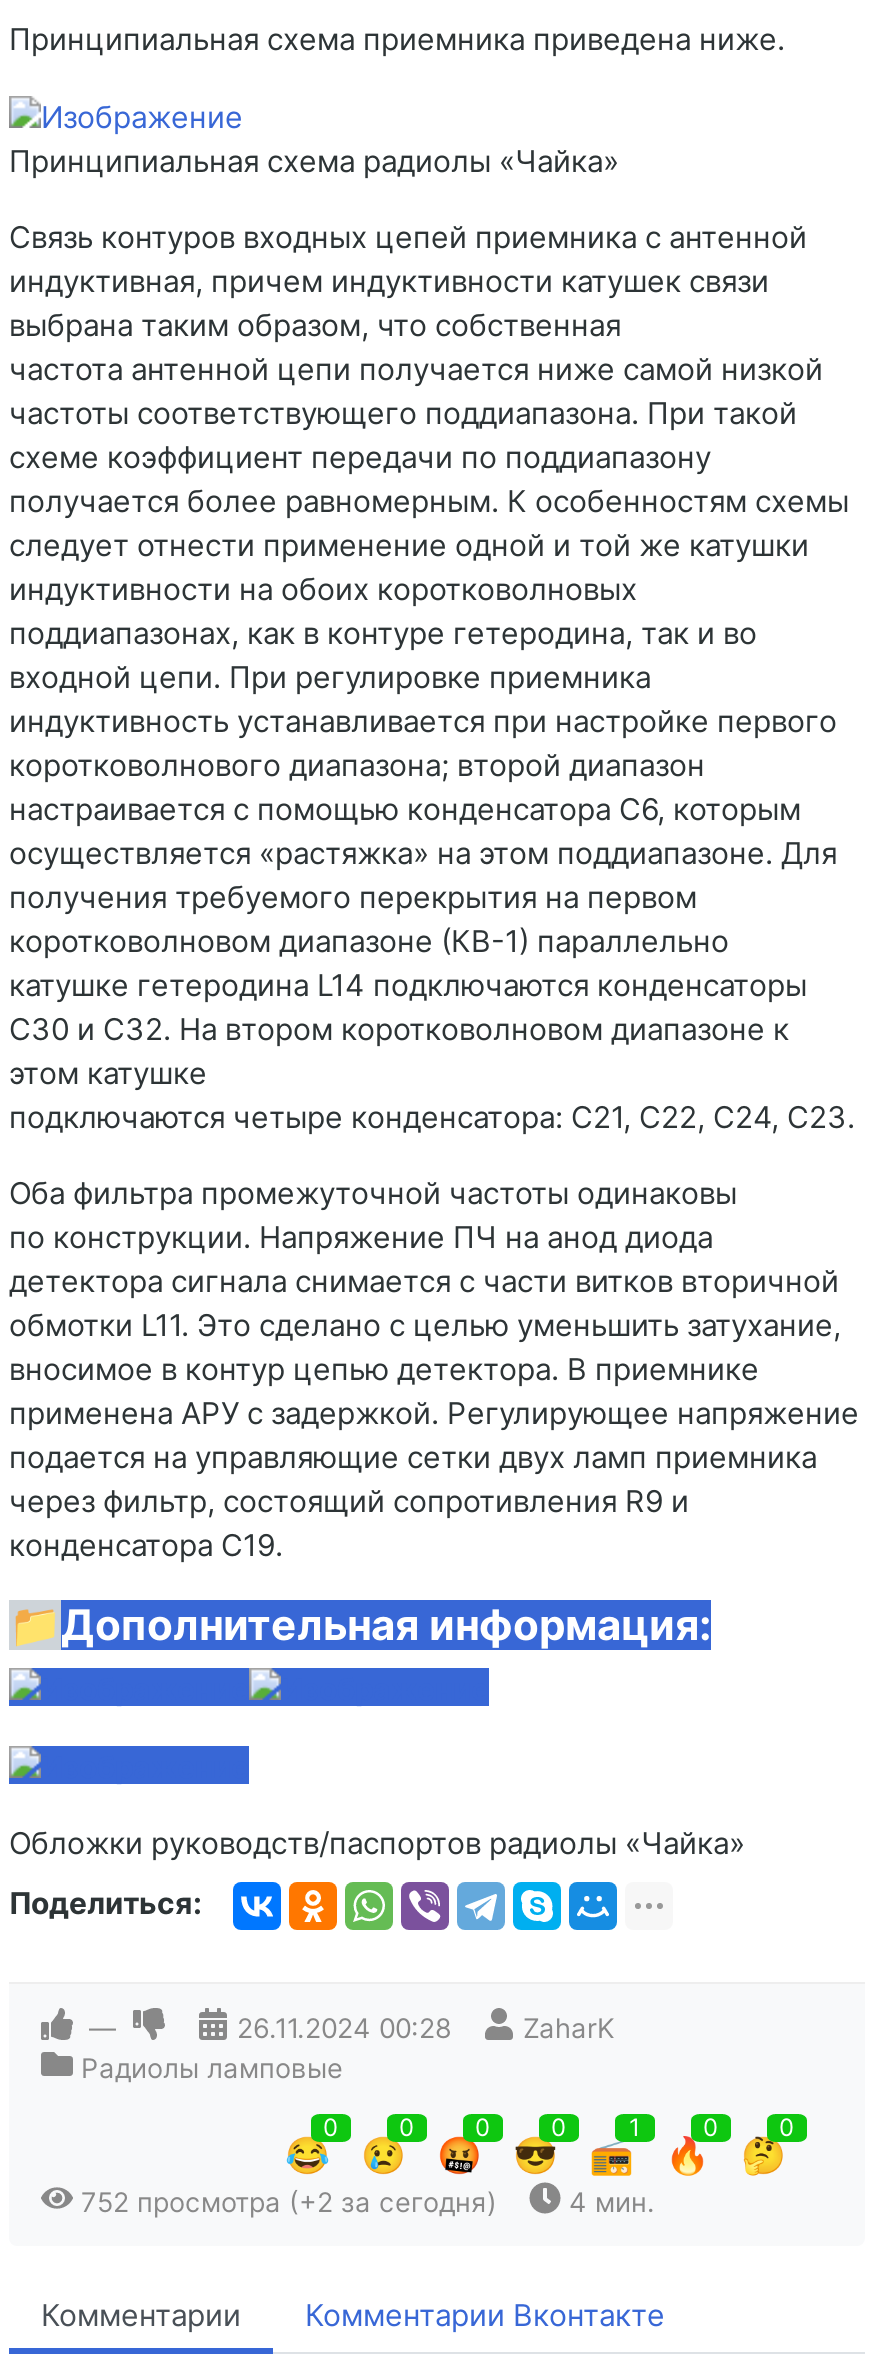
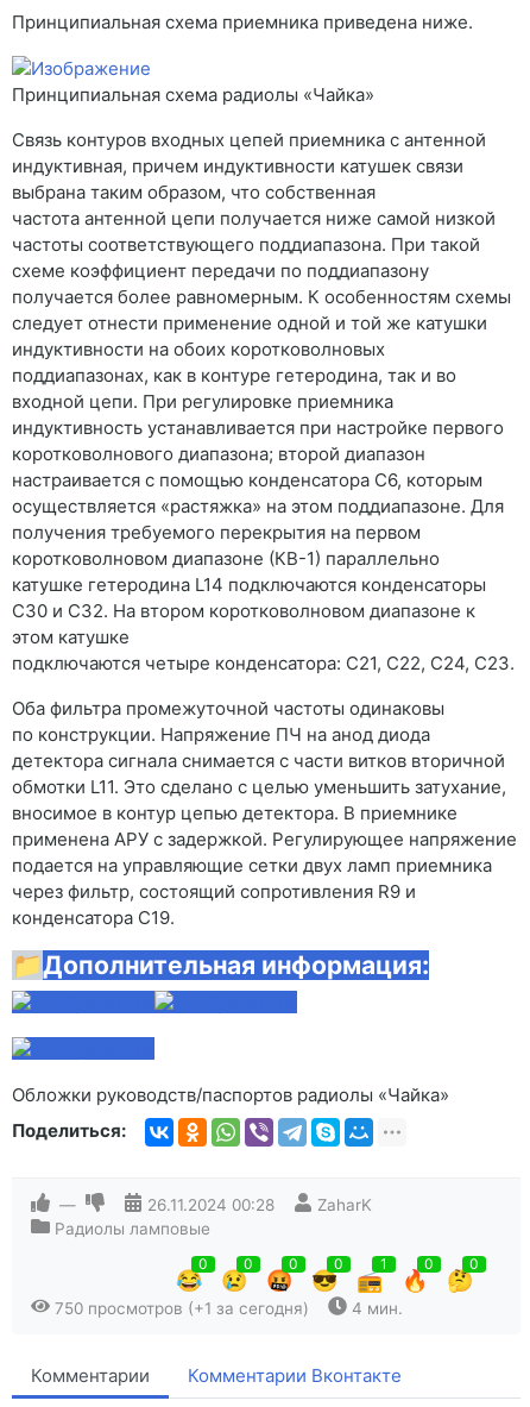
- 752 просмотра (+2 за сегодня)
+ 750 просмотров (+1 за сегодня)
